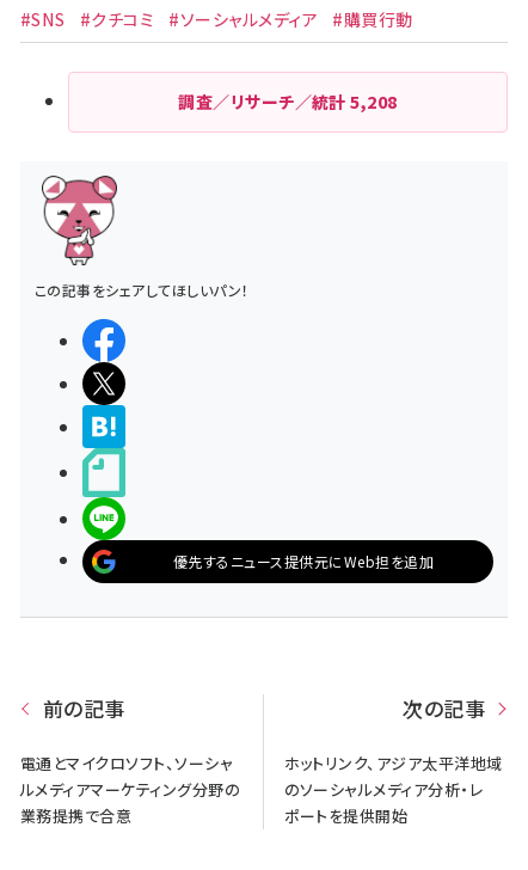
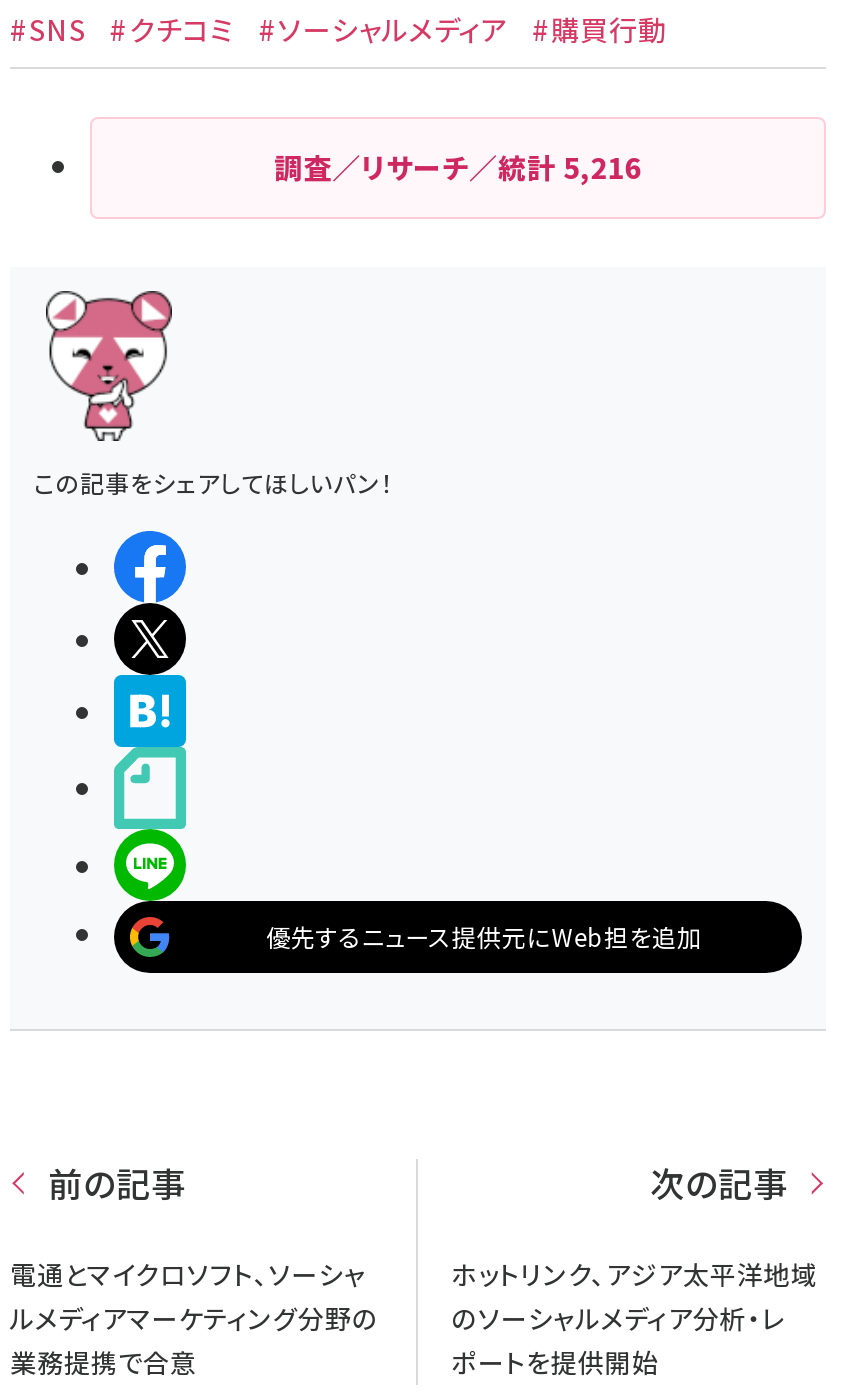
- 調査／リサーチ／統計5,208
+ 調査／リサーチ／統計5,216
